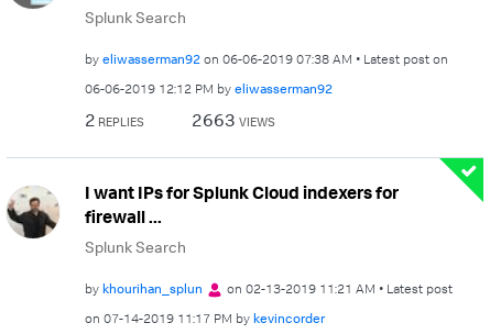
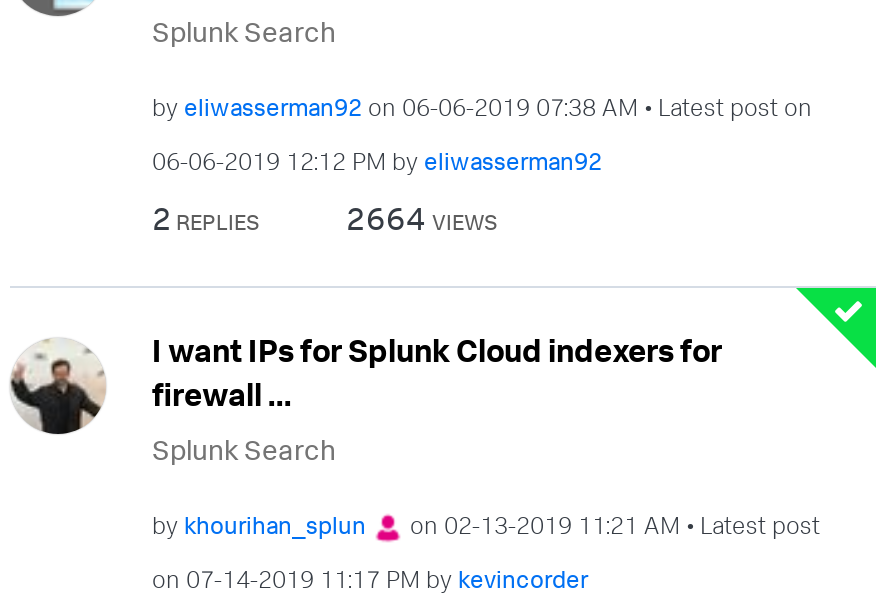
- 2663 VIEWS
+ 2664 VIEWS
